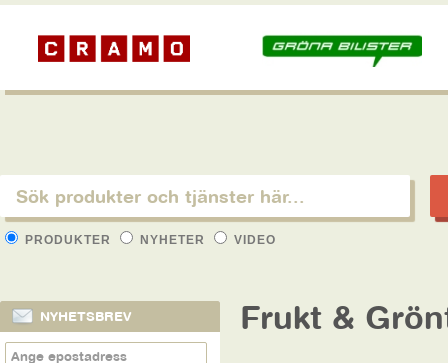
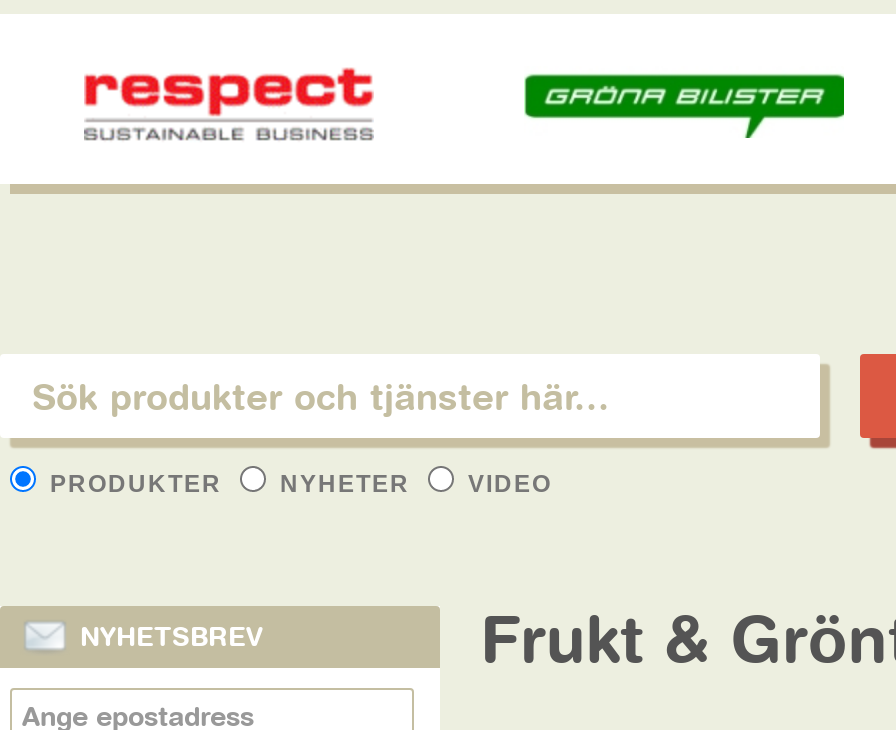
- [image]
+ [image]
